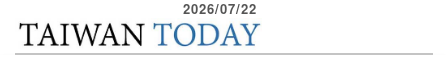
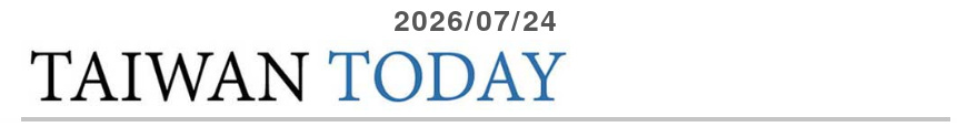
- 2026/07/22
+ 2026/07/24
